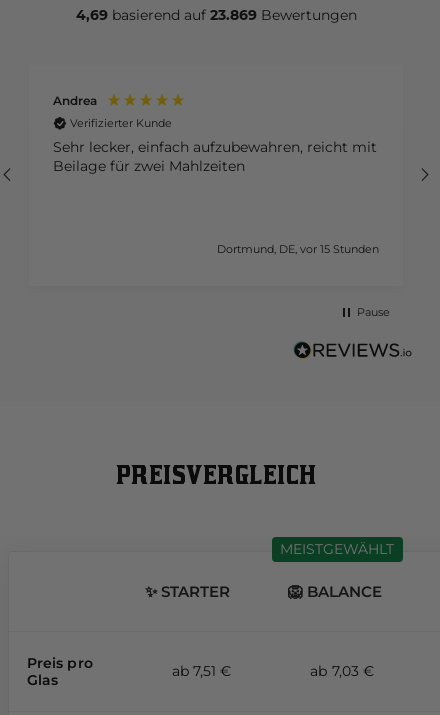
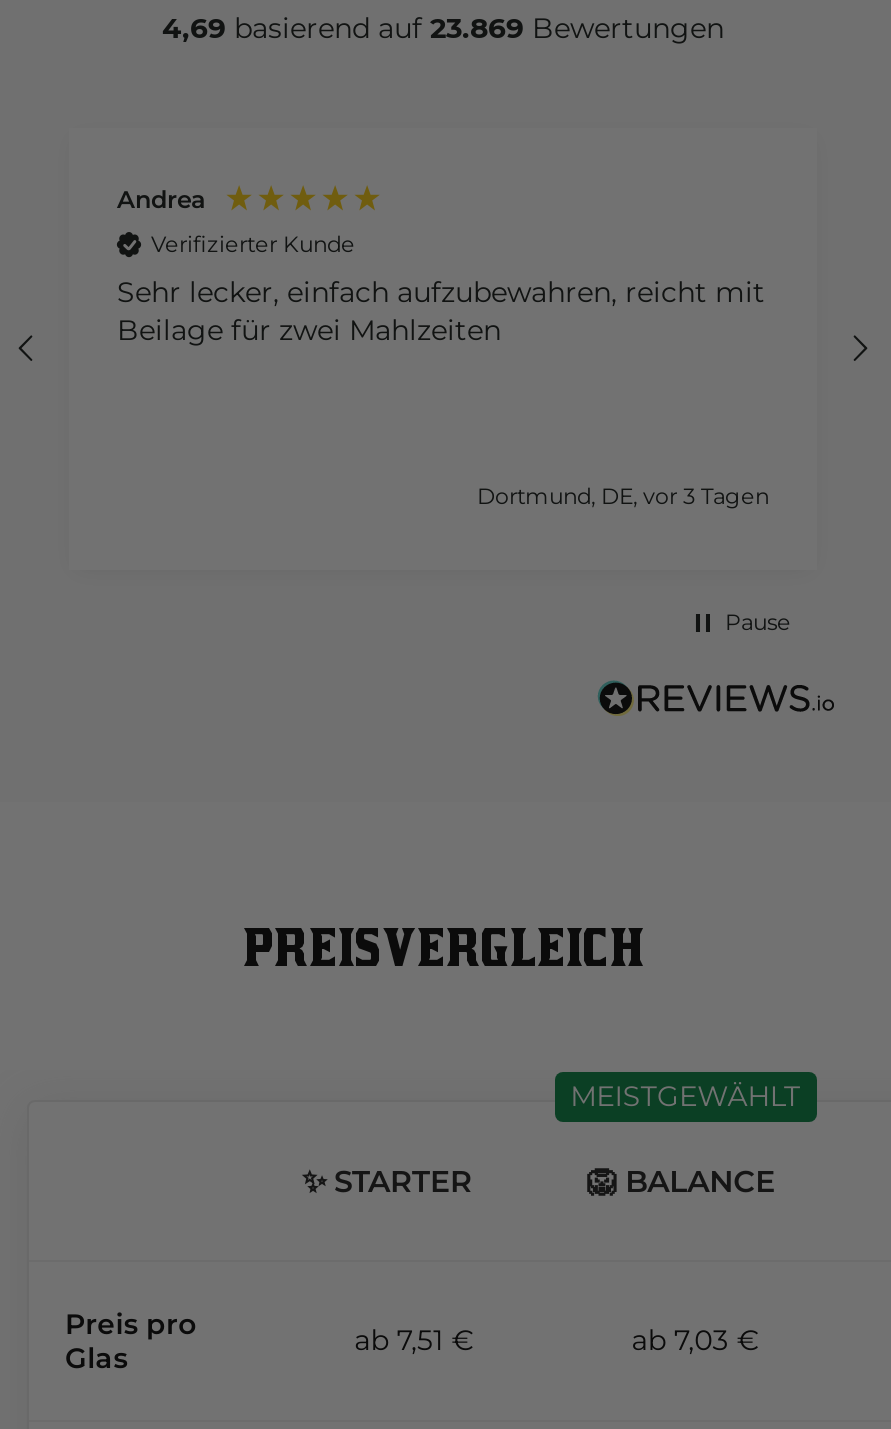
- Dortmund, DE, vor 15 Stunden
+ Dortmund, DE, vor 3 Tagen
